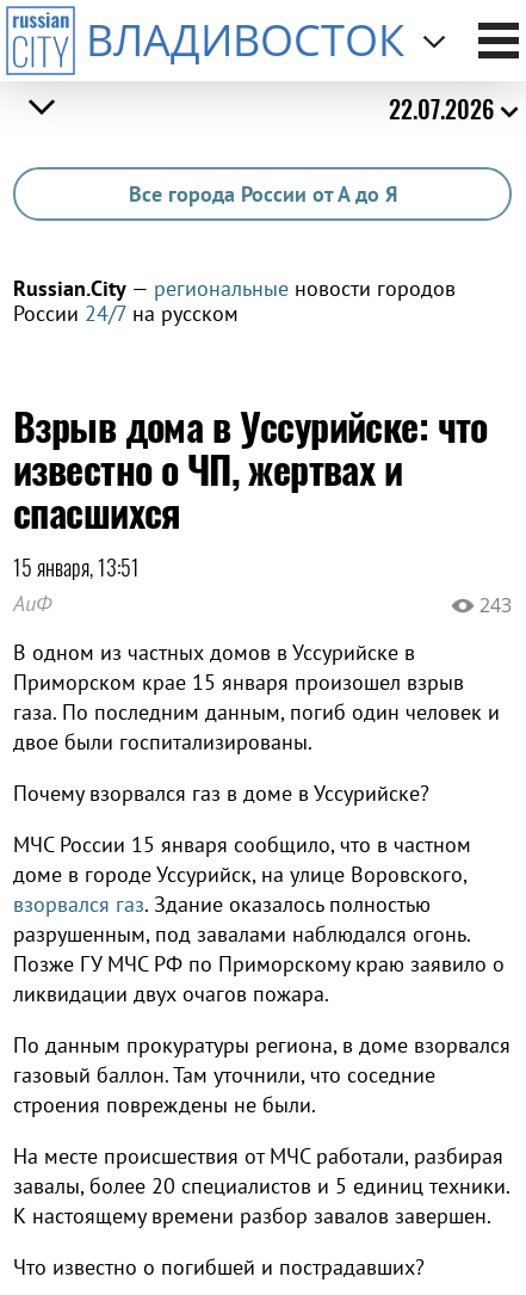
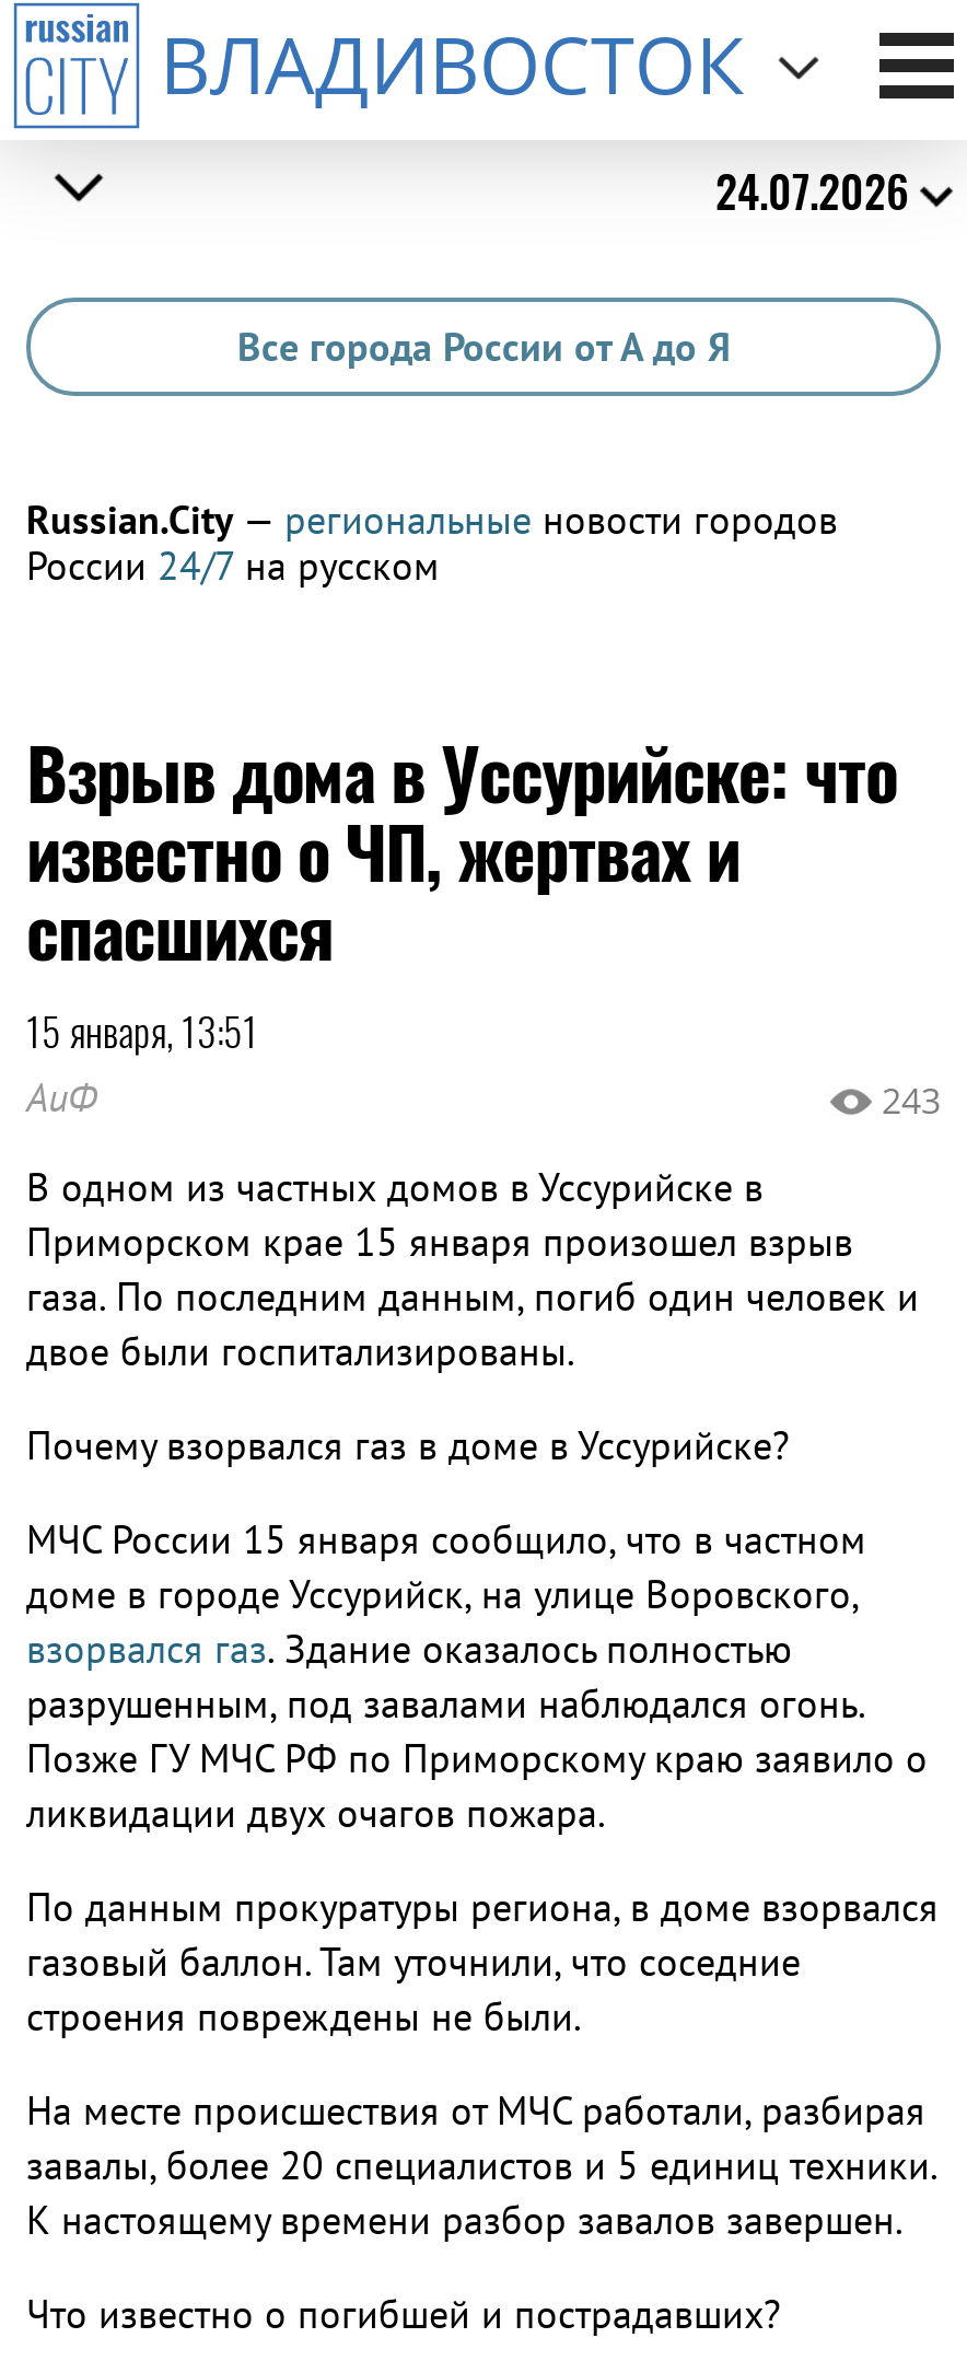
- 22.07.2026
+ 24.07.2026
